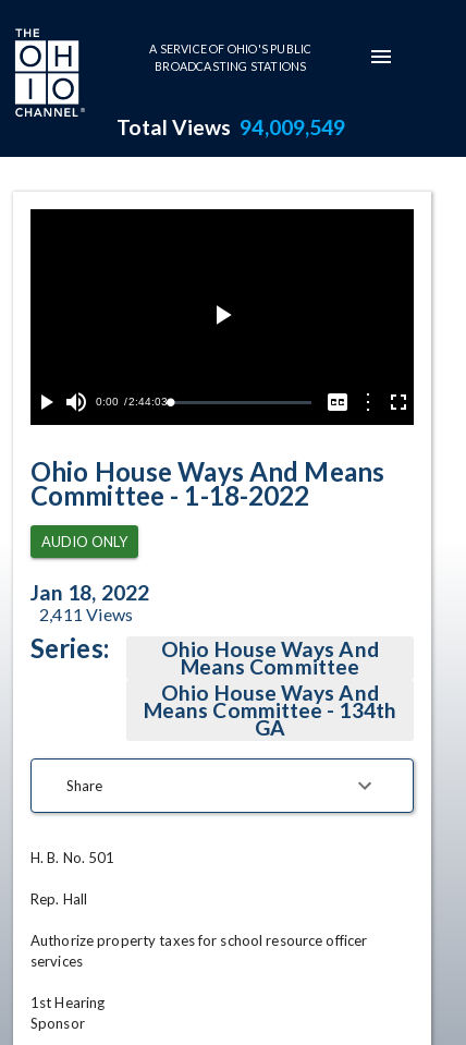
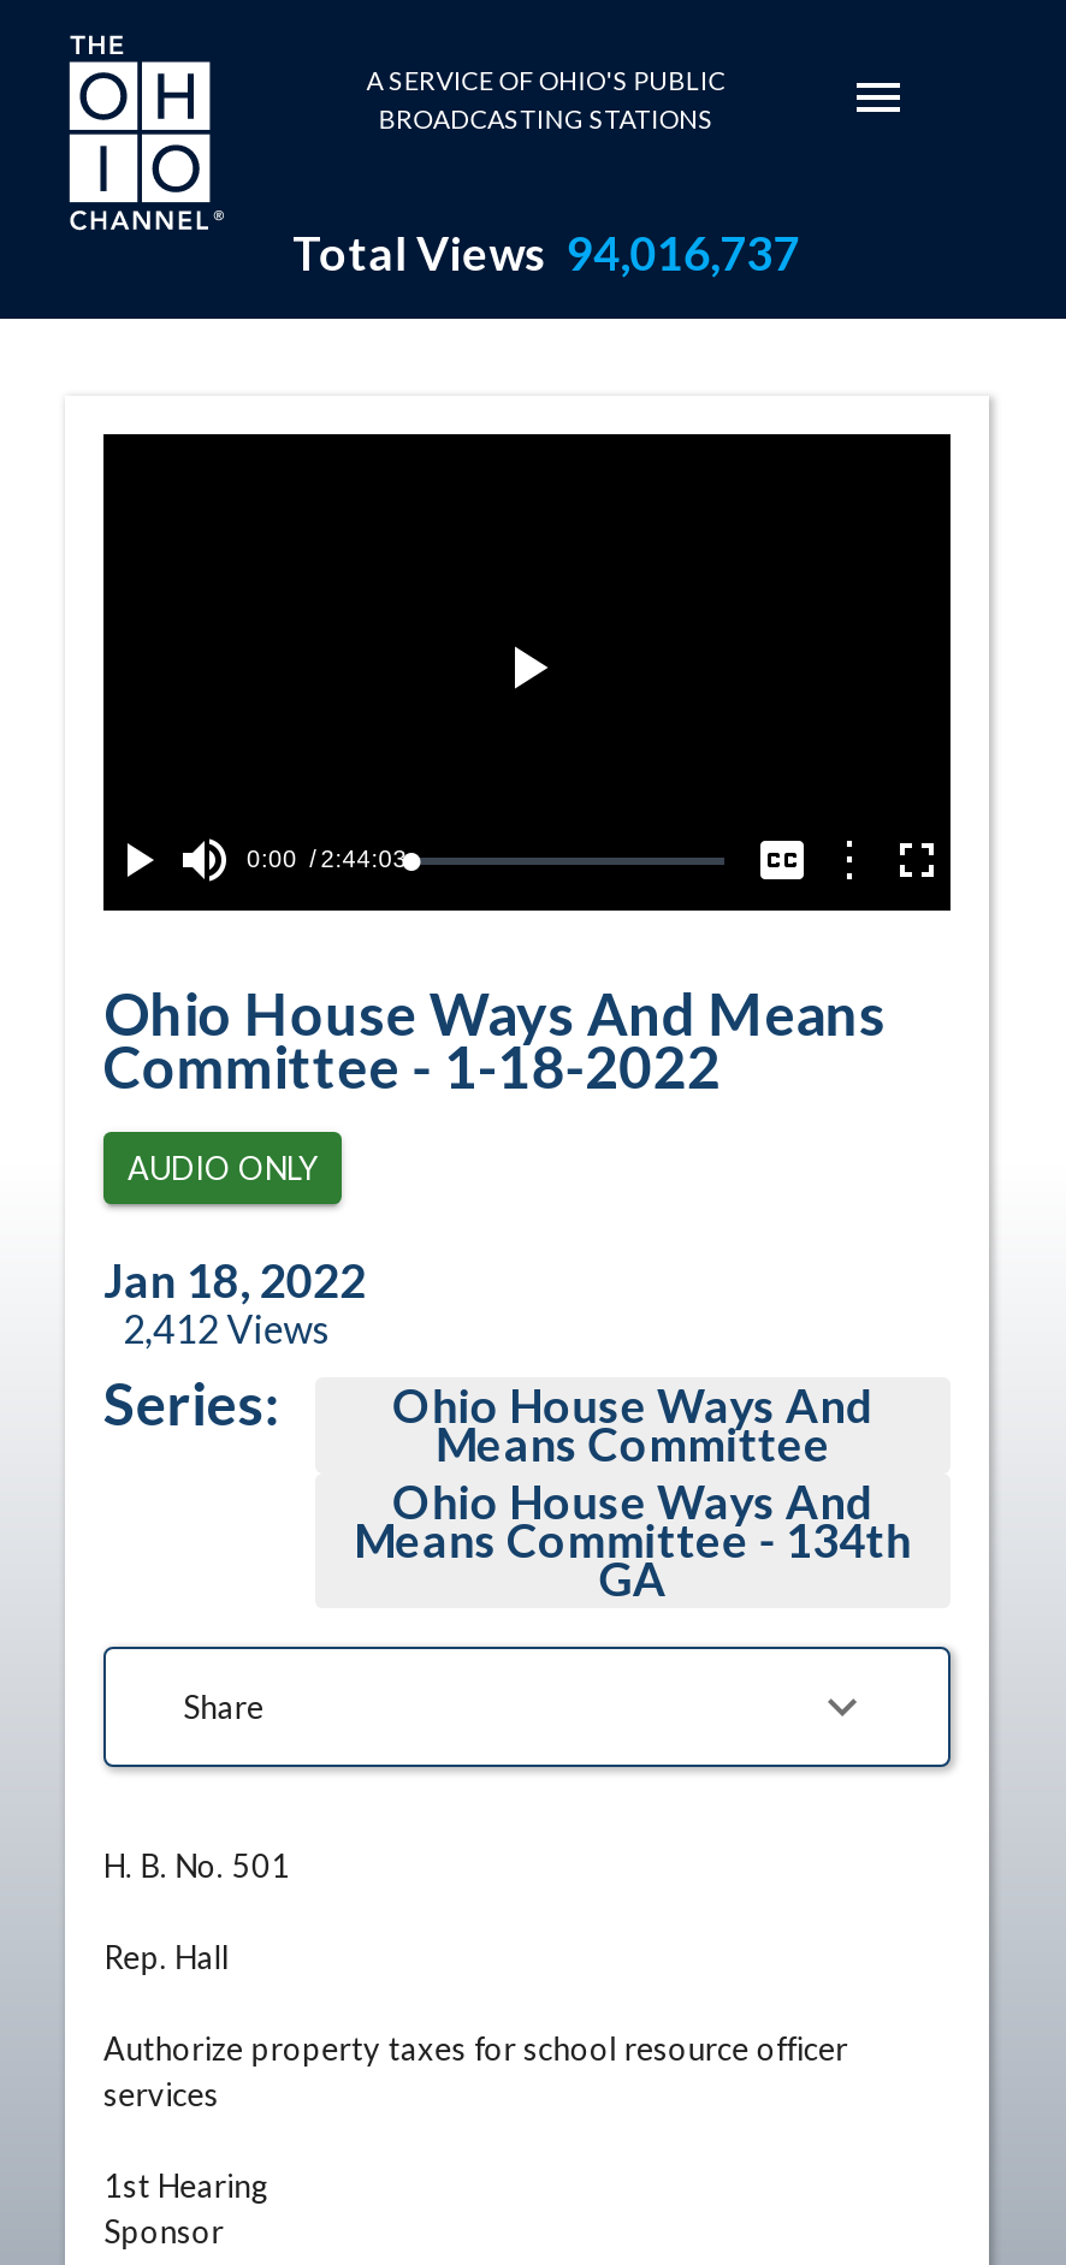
- Total Views 94,009,549
+ Total Views 94,016,737

- 2,411 Views
+ 2,412 Views
